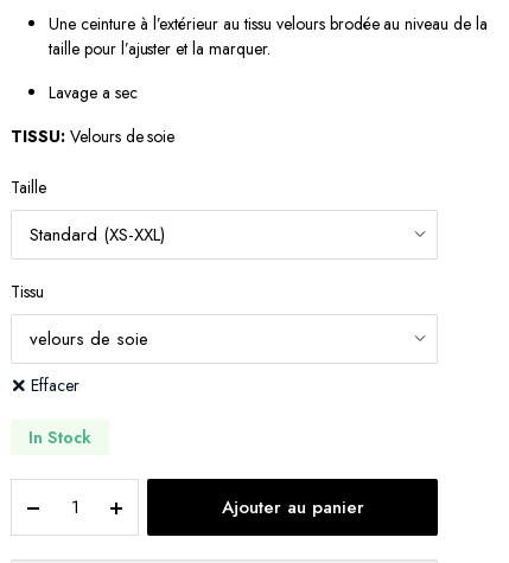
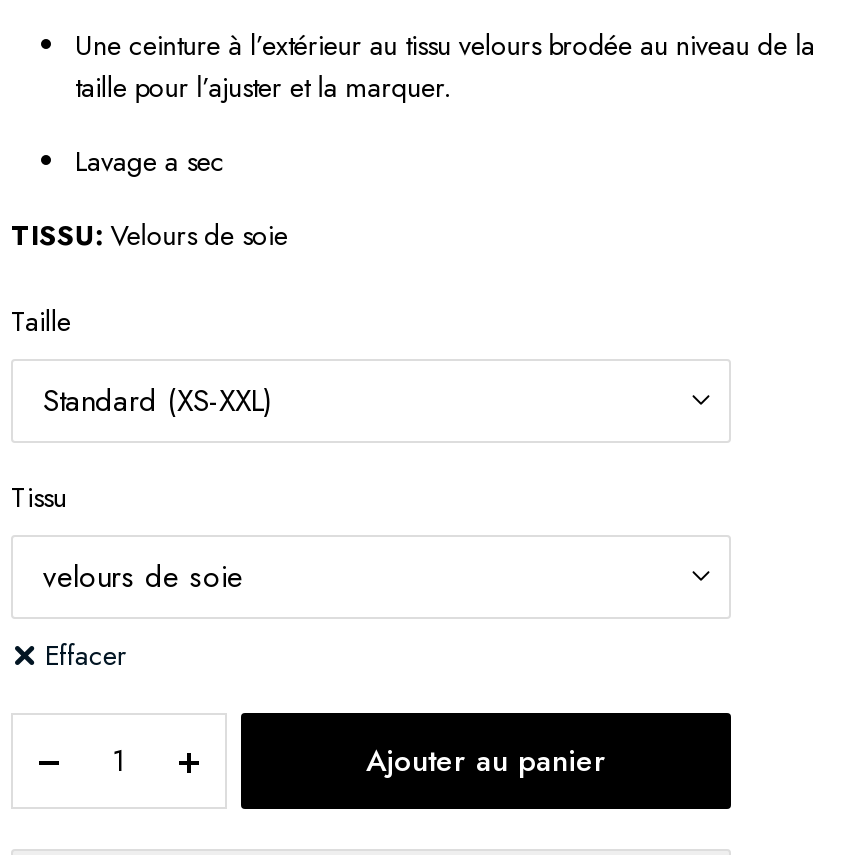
- In Stock
